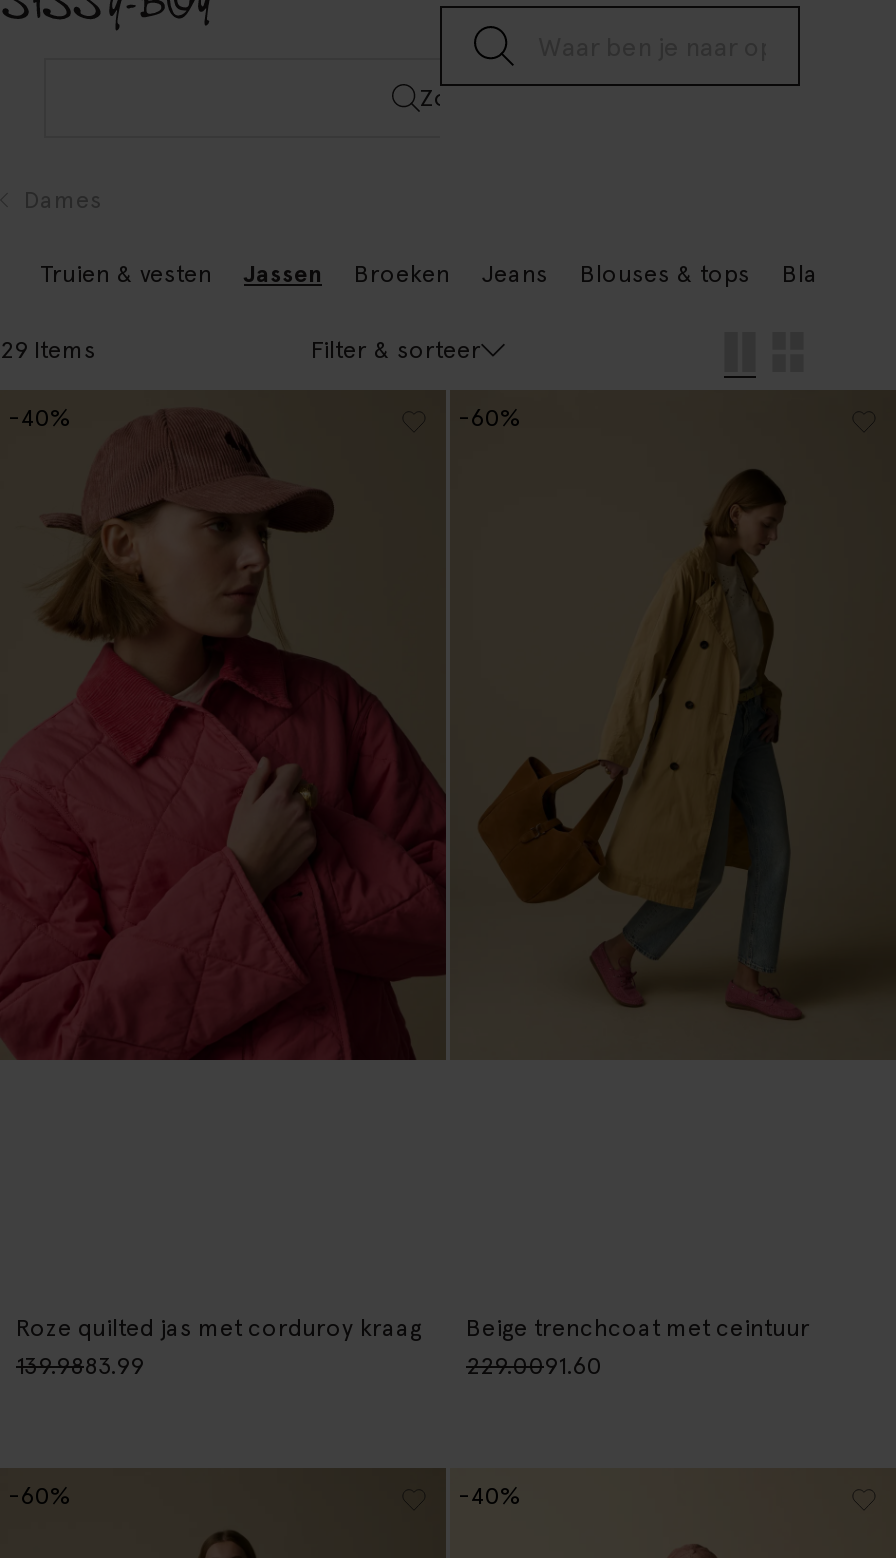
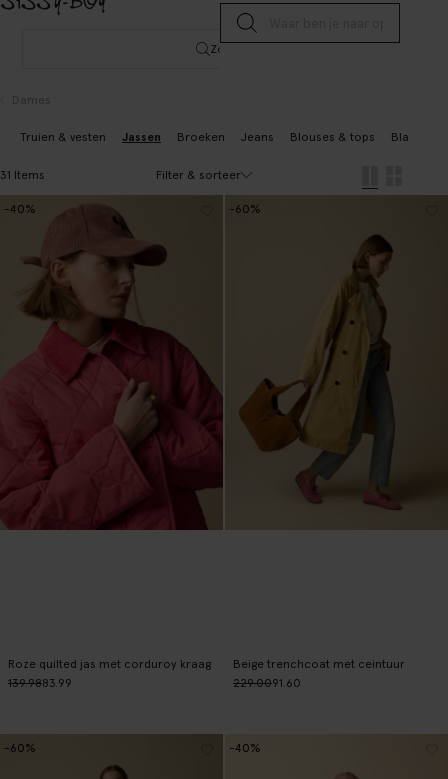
- 29 Items
+ 31 Items
